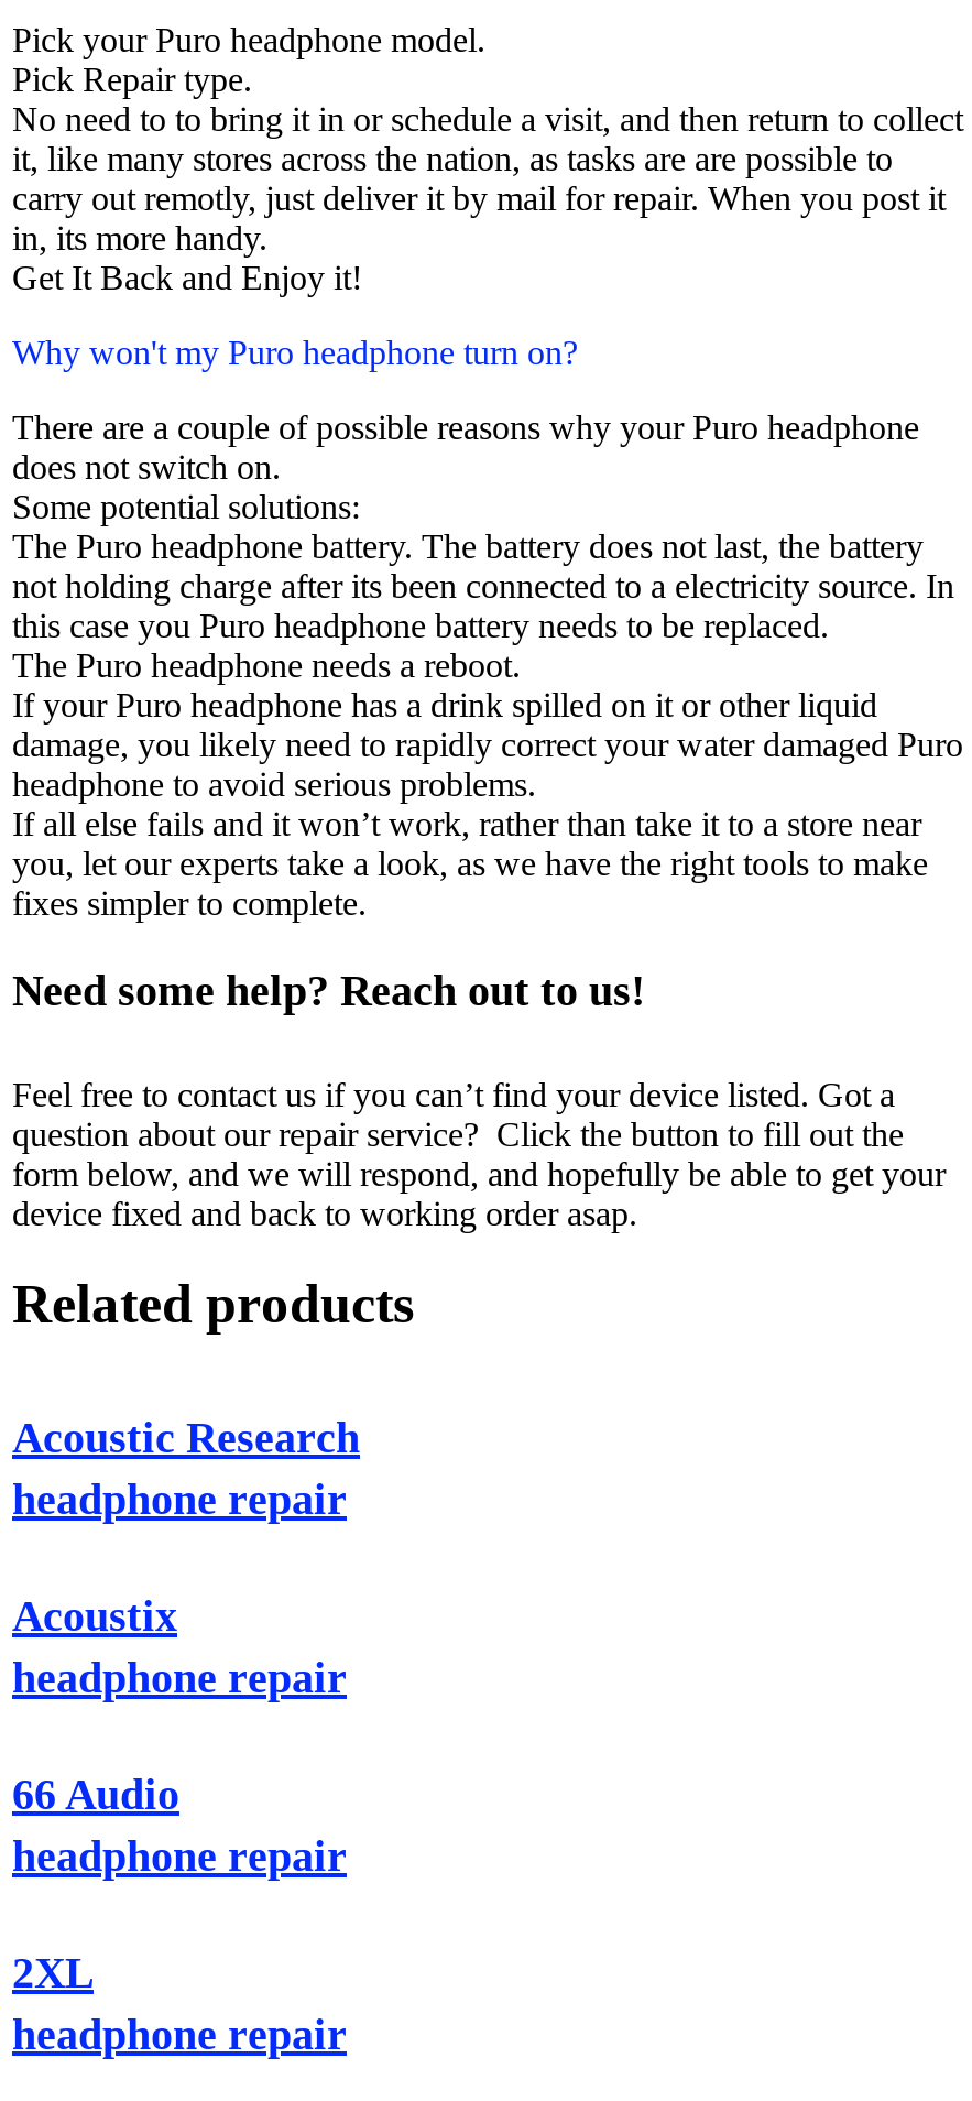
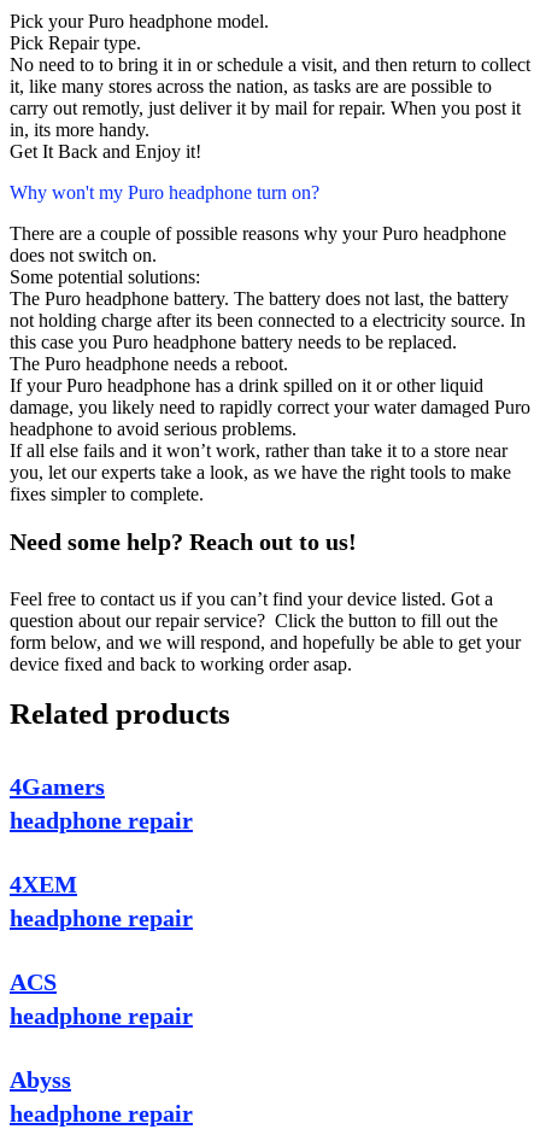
- Acoustic Research
+ 4Gamers

- Acoustix
+ 4XEM

- 66 Audio
+ ACS

- 2XL
+ Abyss
